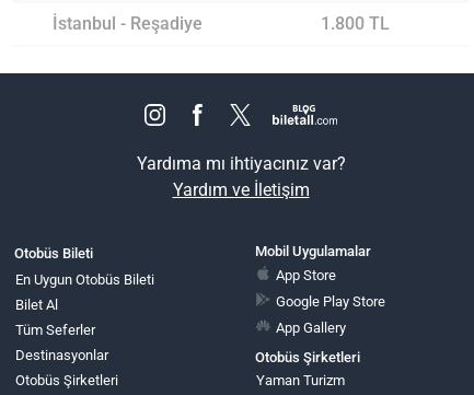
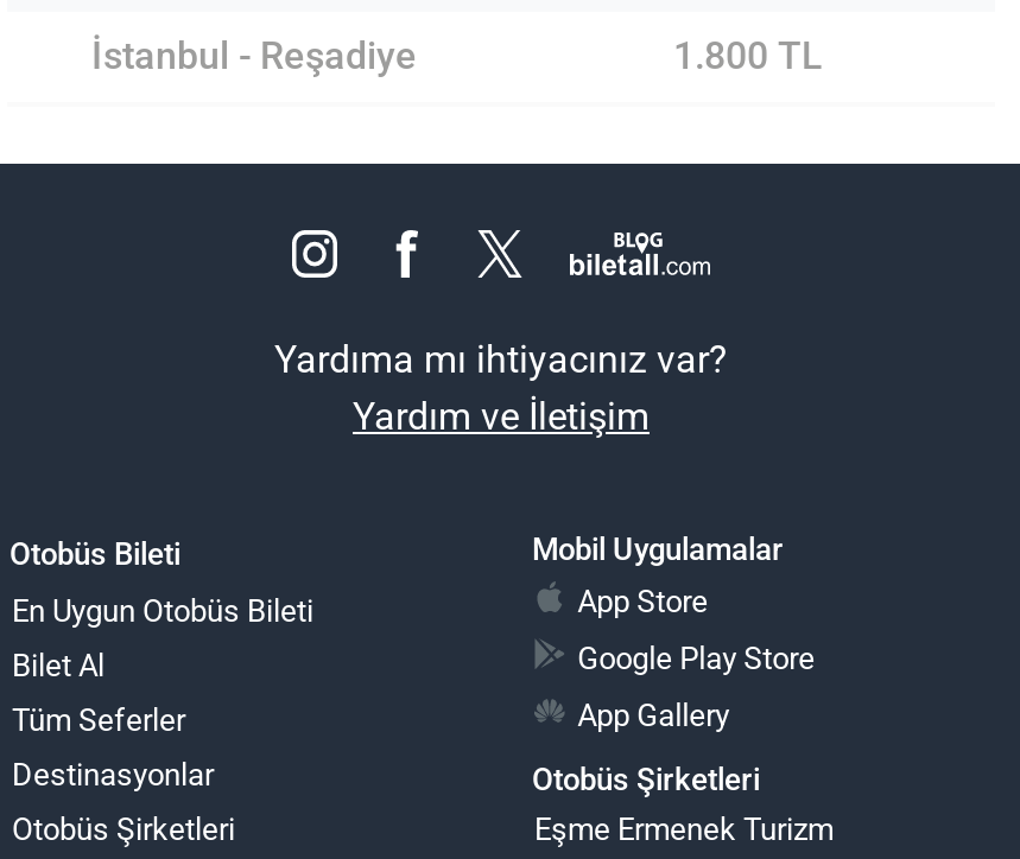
- Yaman Turizm
+ Eşme Ermenek Turizm
